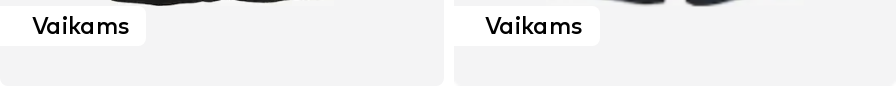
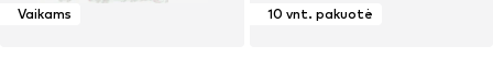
- Vaikams

+ 10 vnt. pakuotė
